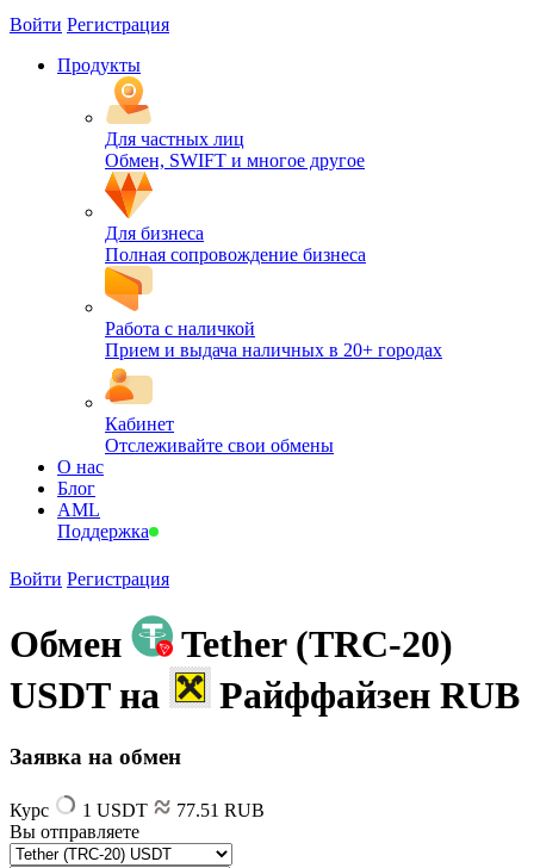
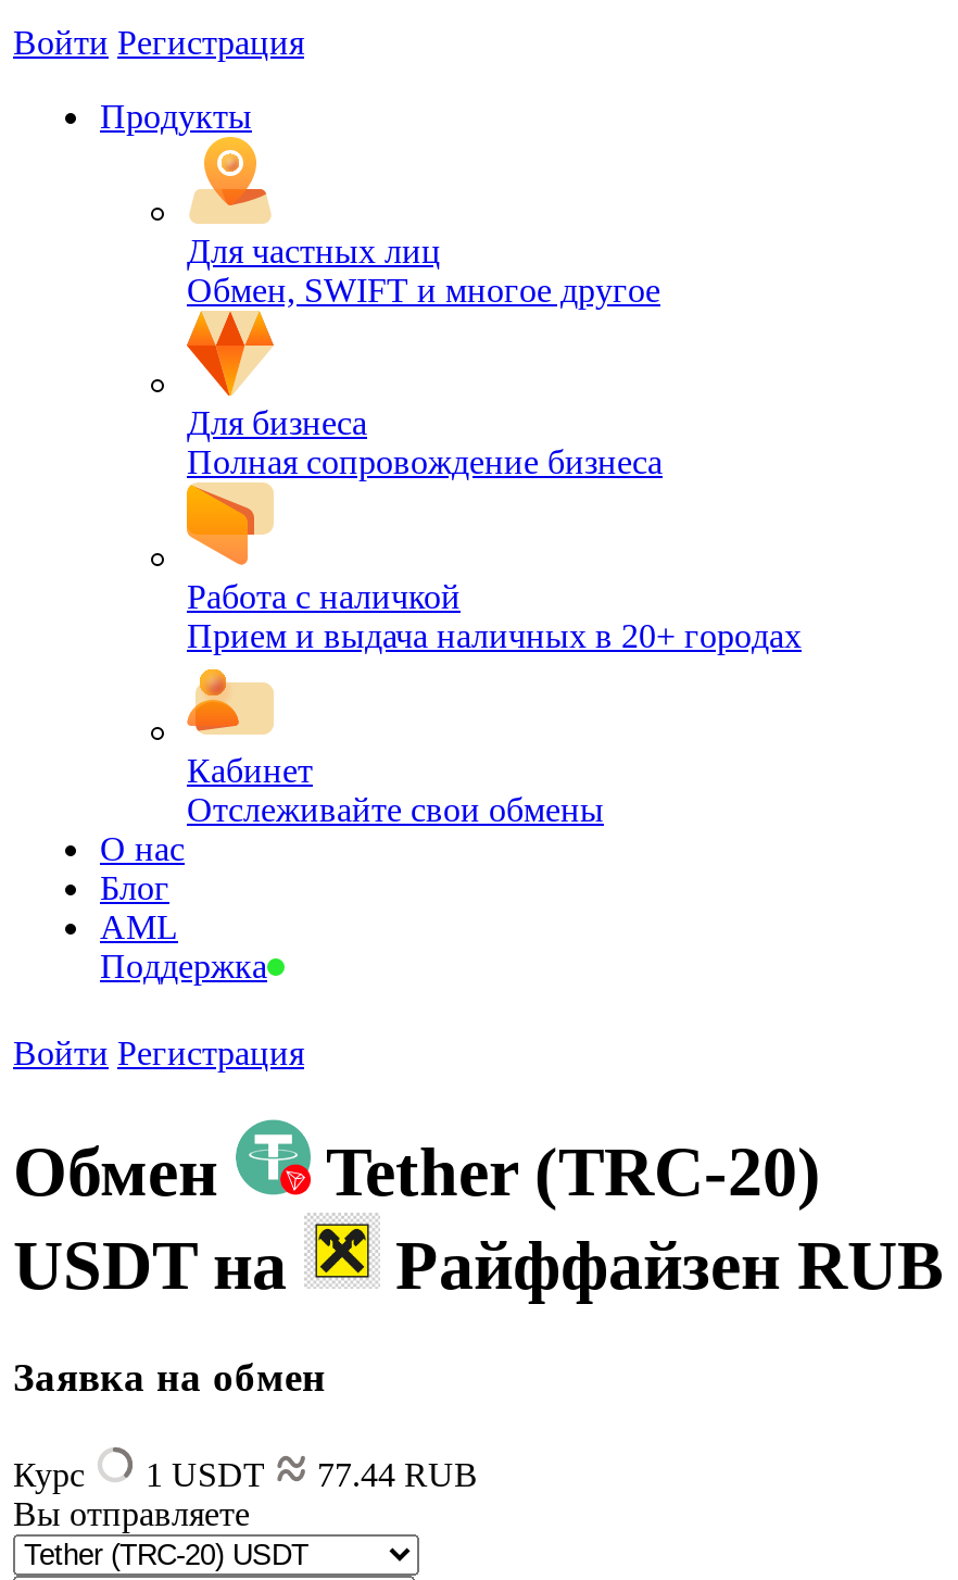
- Курс 1 USDT 77.51 RUB
+ Курс 1 USDT 77.44 RUB
